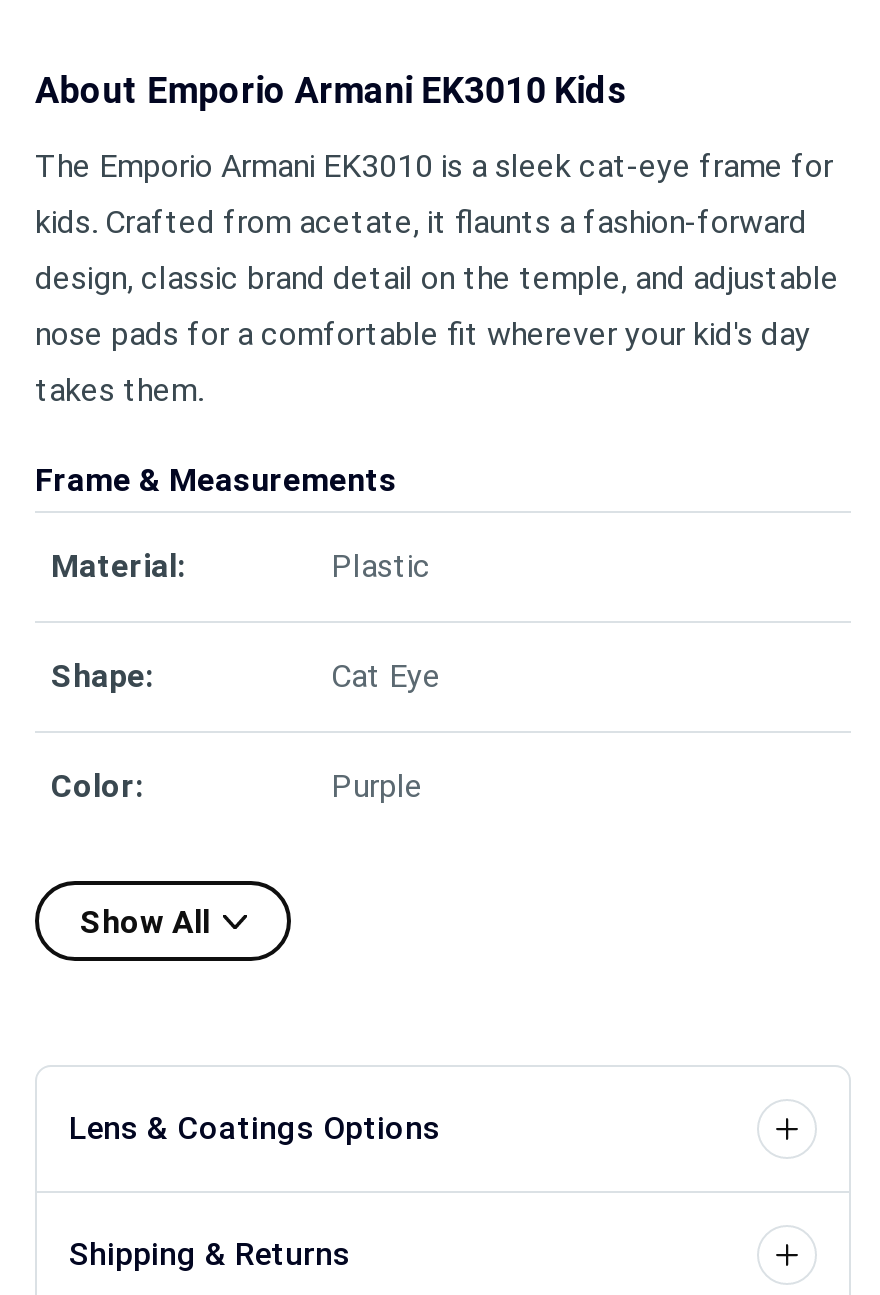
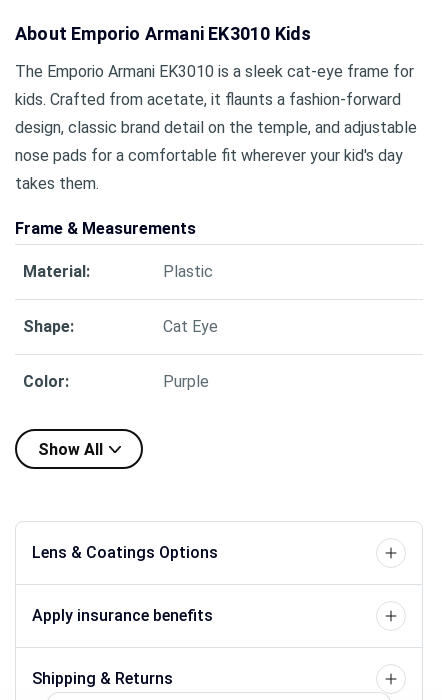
+ Apply insurance benefits
